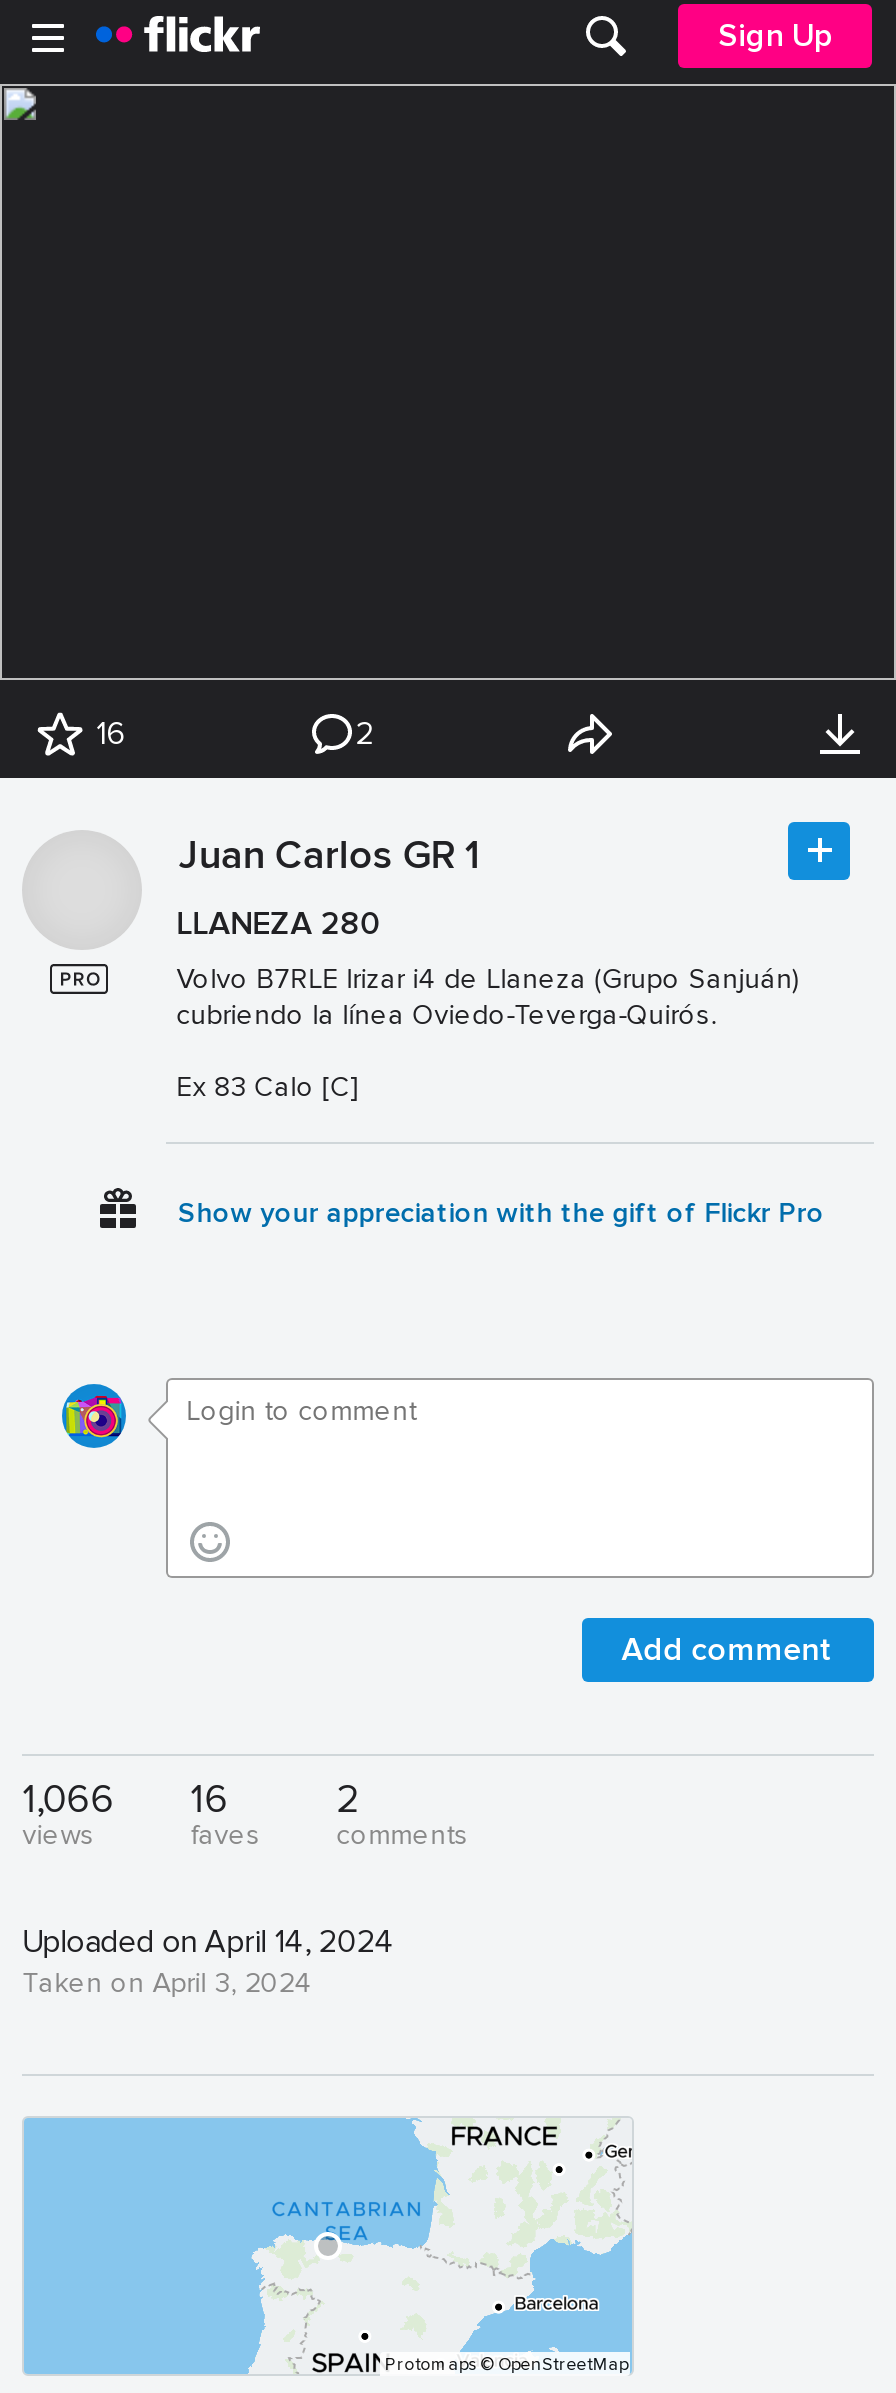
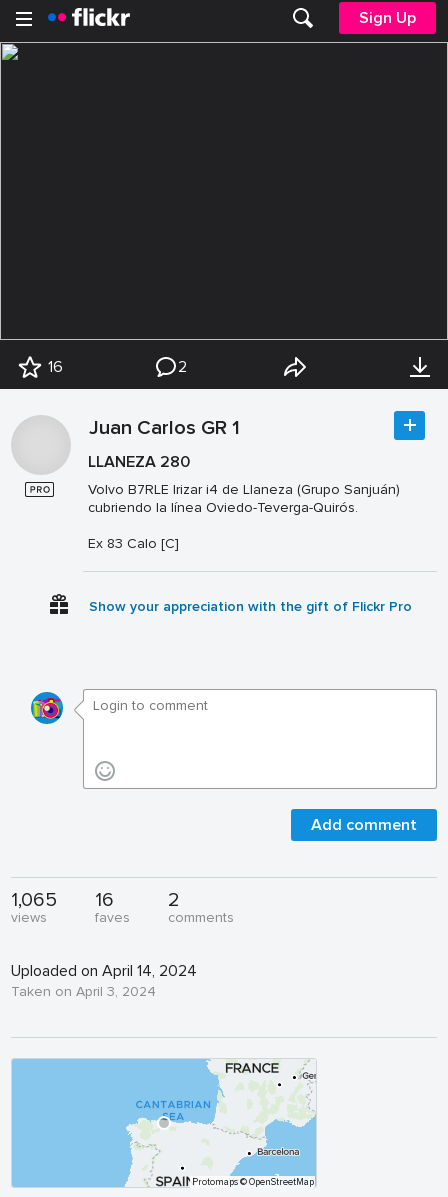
- 1,066 16
+ 1,065 16
